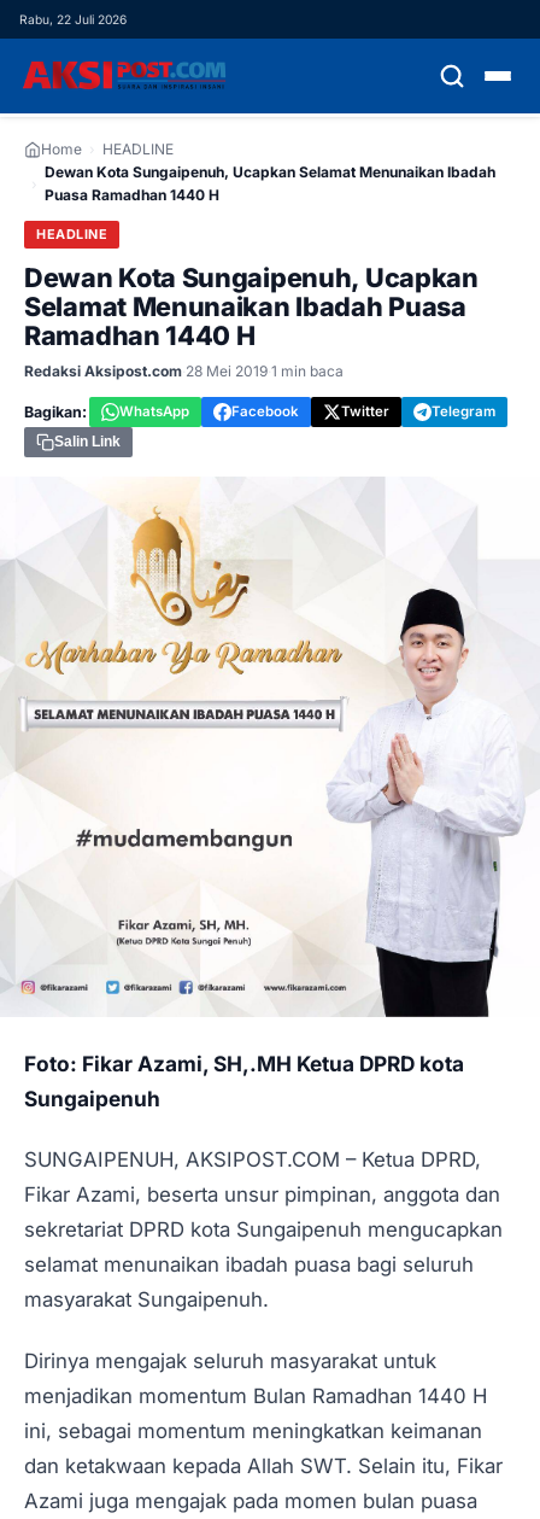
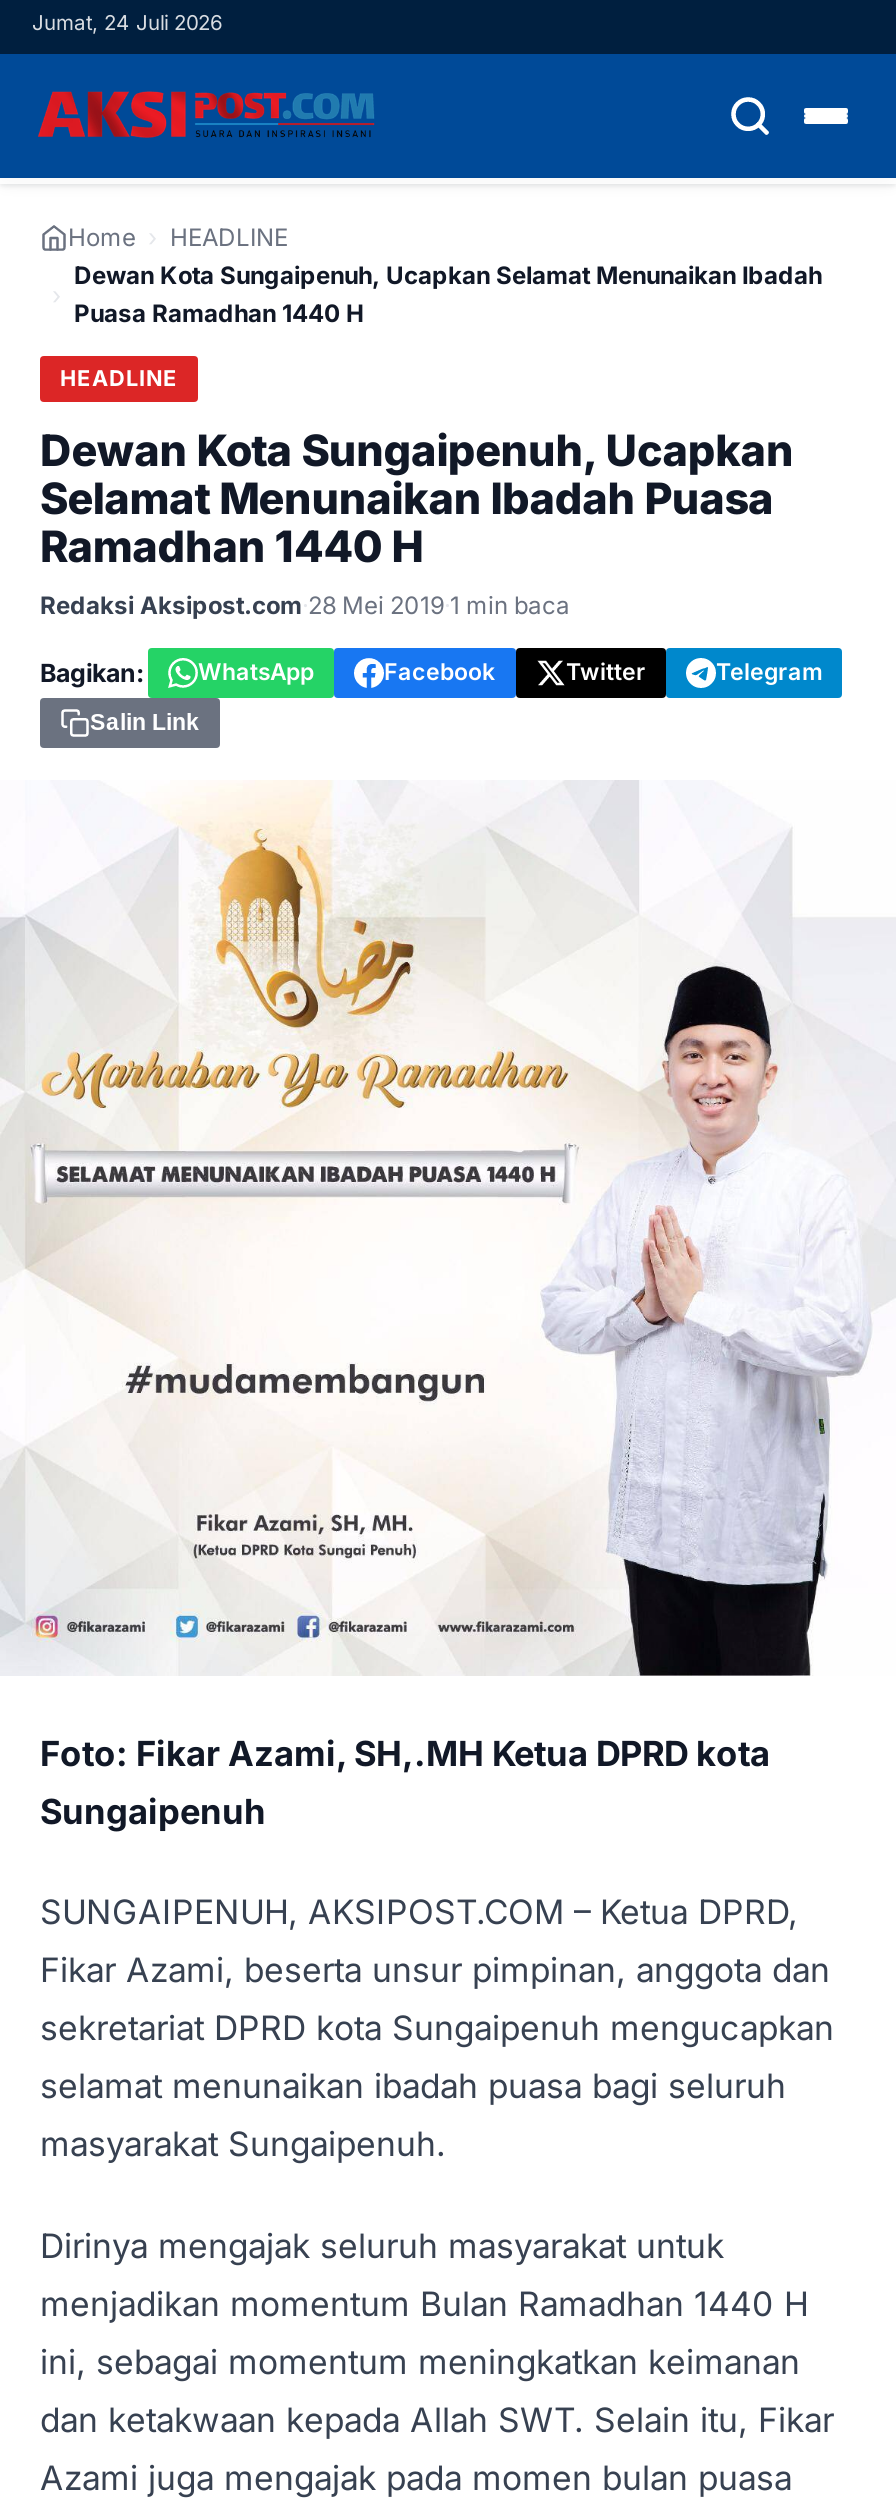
- Rabu, 22 Juli 2026
+ Jumat, 24 Juli 2026
